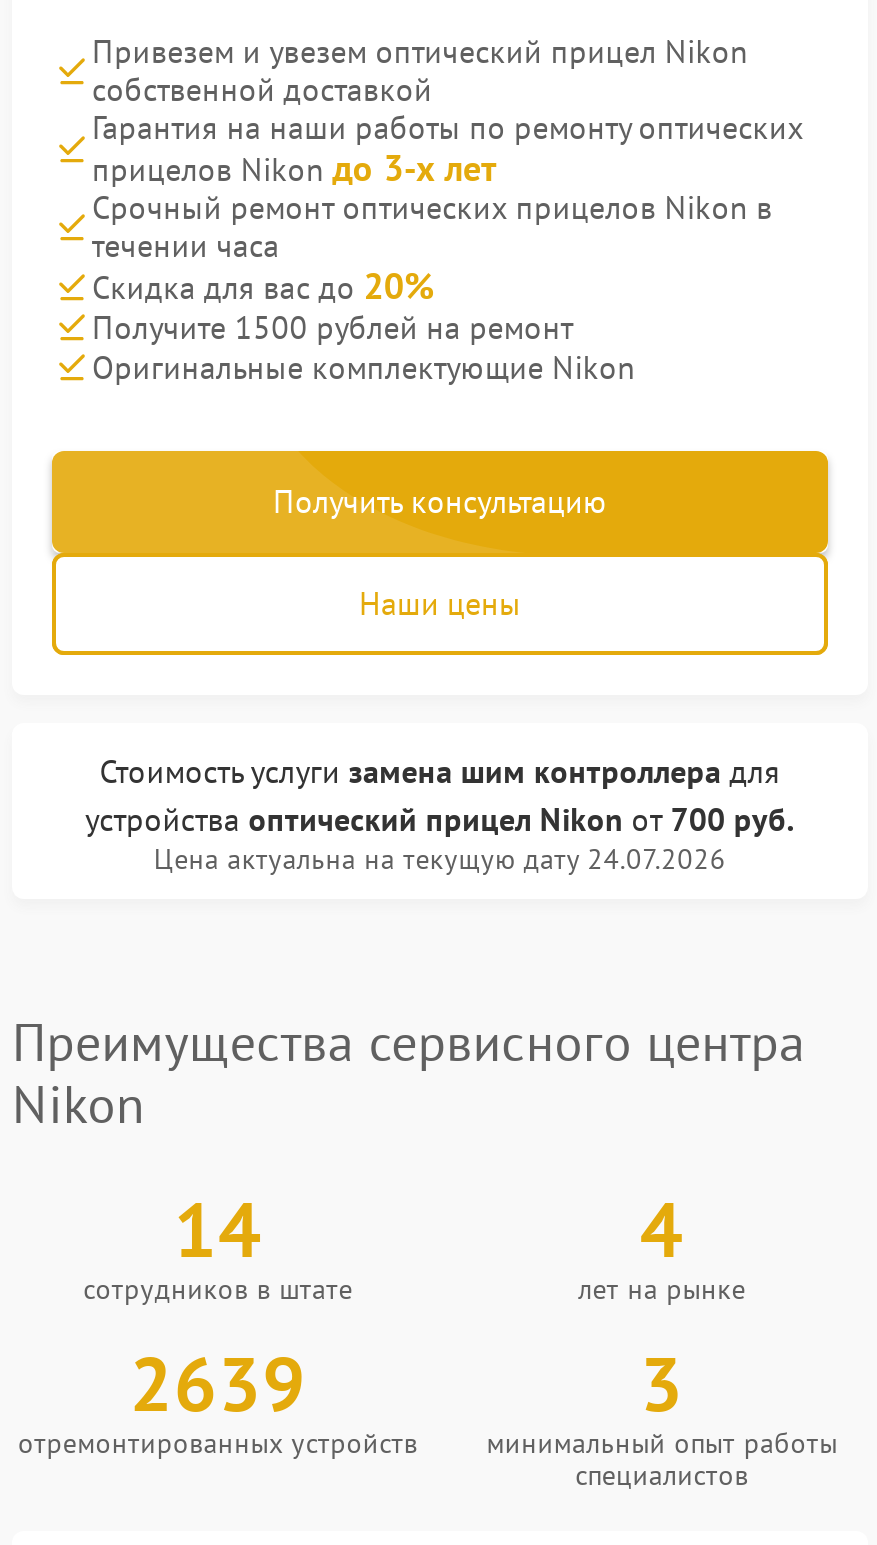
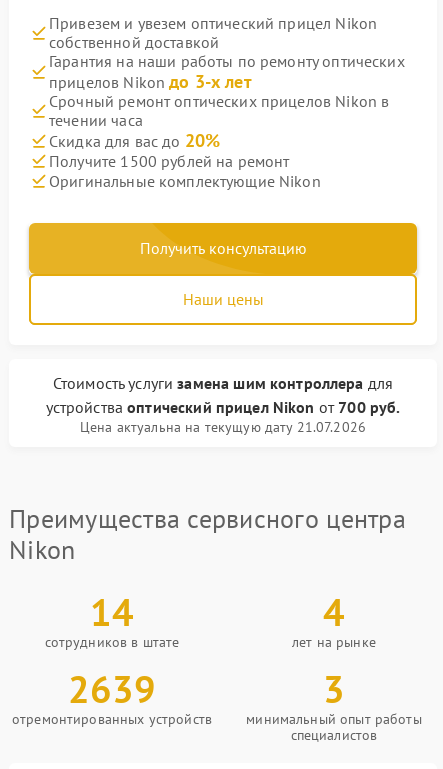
- Цена актуальна на текущую дату 24.07.2026
+ Цена актуальна на текущую дату 21.07.2026
